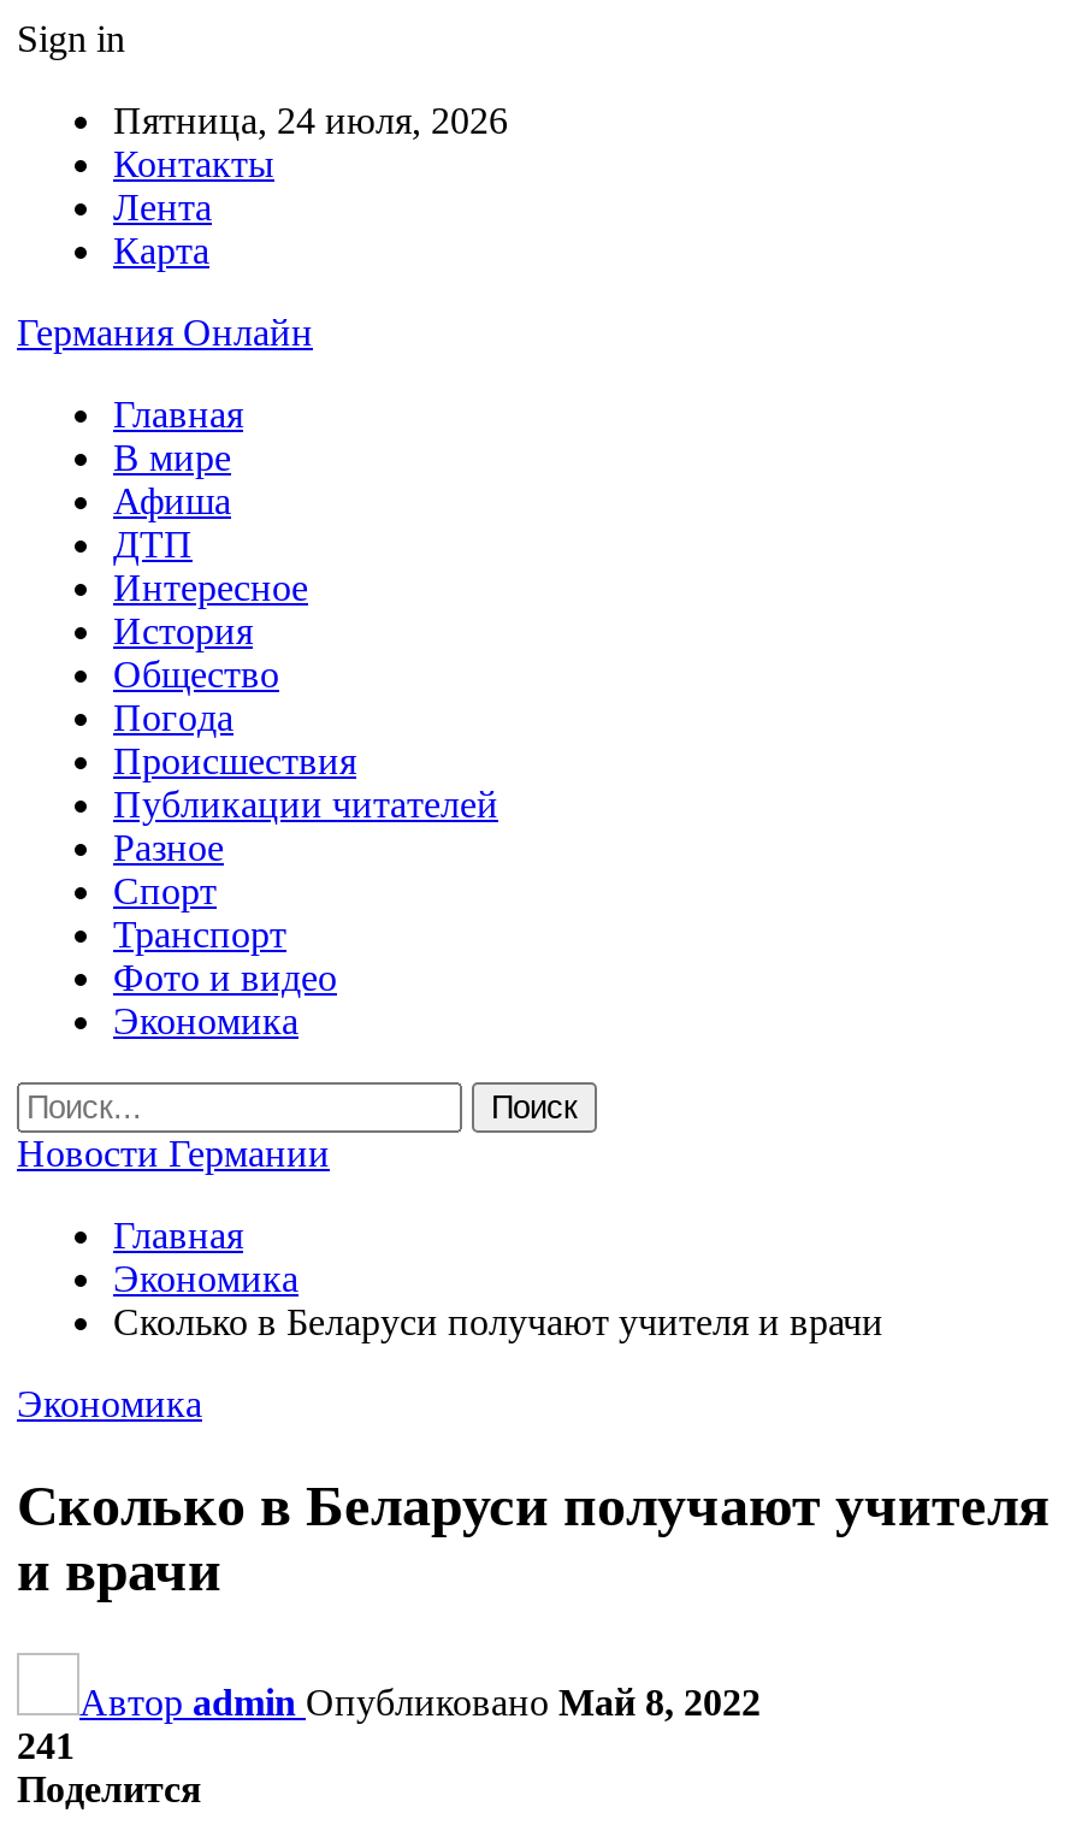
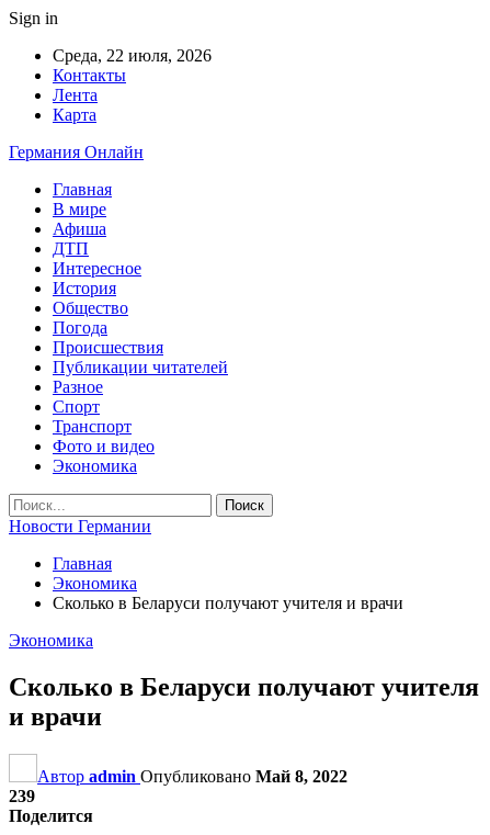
- Пятница, 24 июля, 2026
+ Среда, 22 июля, 2026

- 241
+ 239
